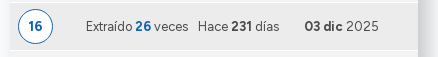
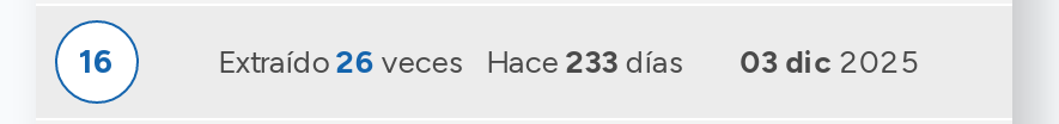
- Extraído 26 veces Hace 231 días 03 dic 2025
+ Extraído 26 veces Hace 233 días 03 dic 2025
